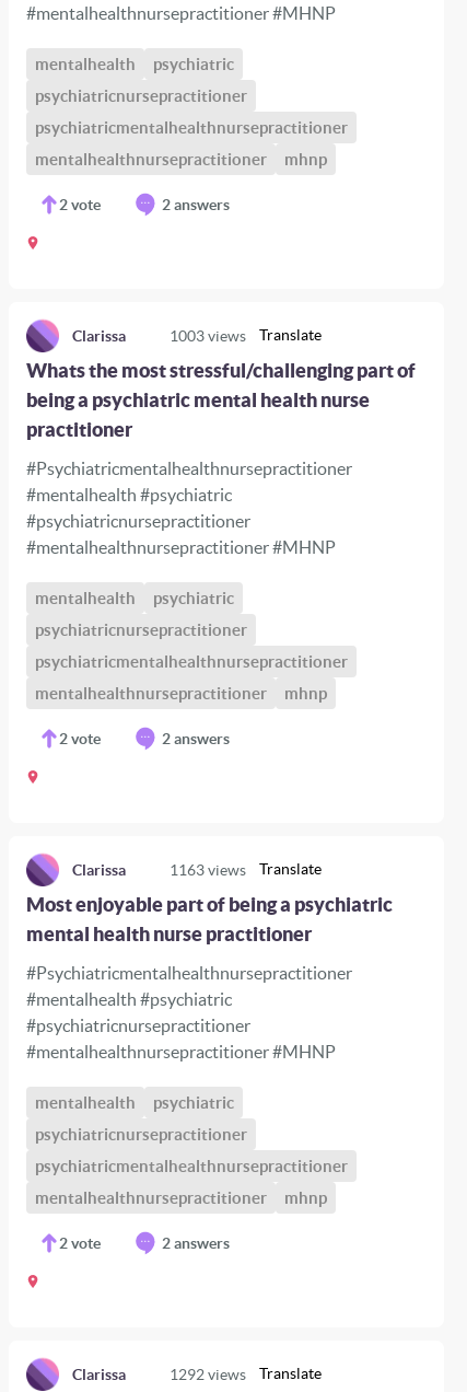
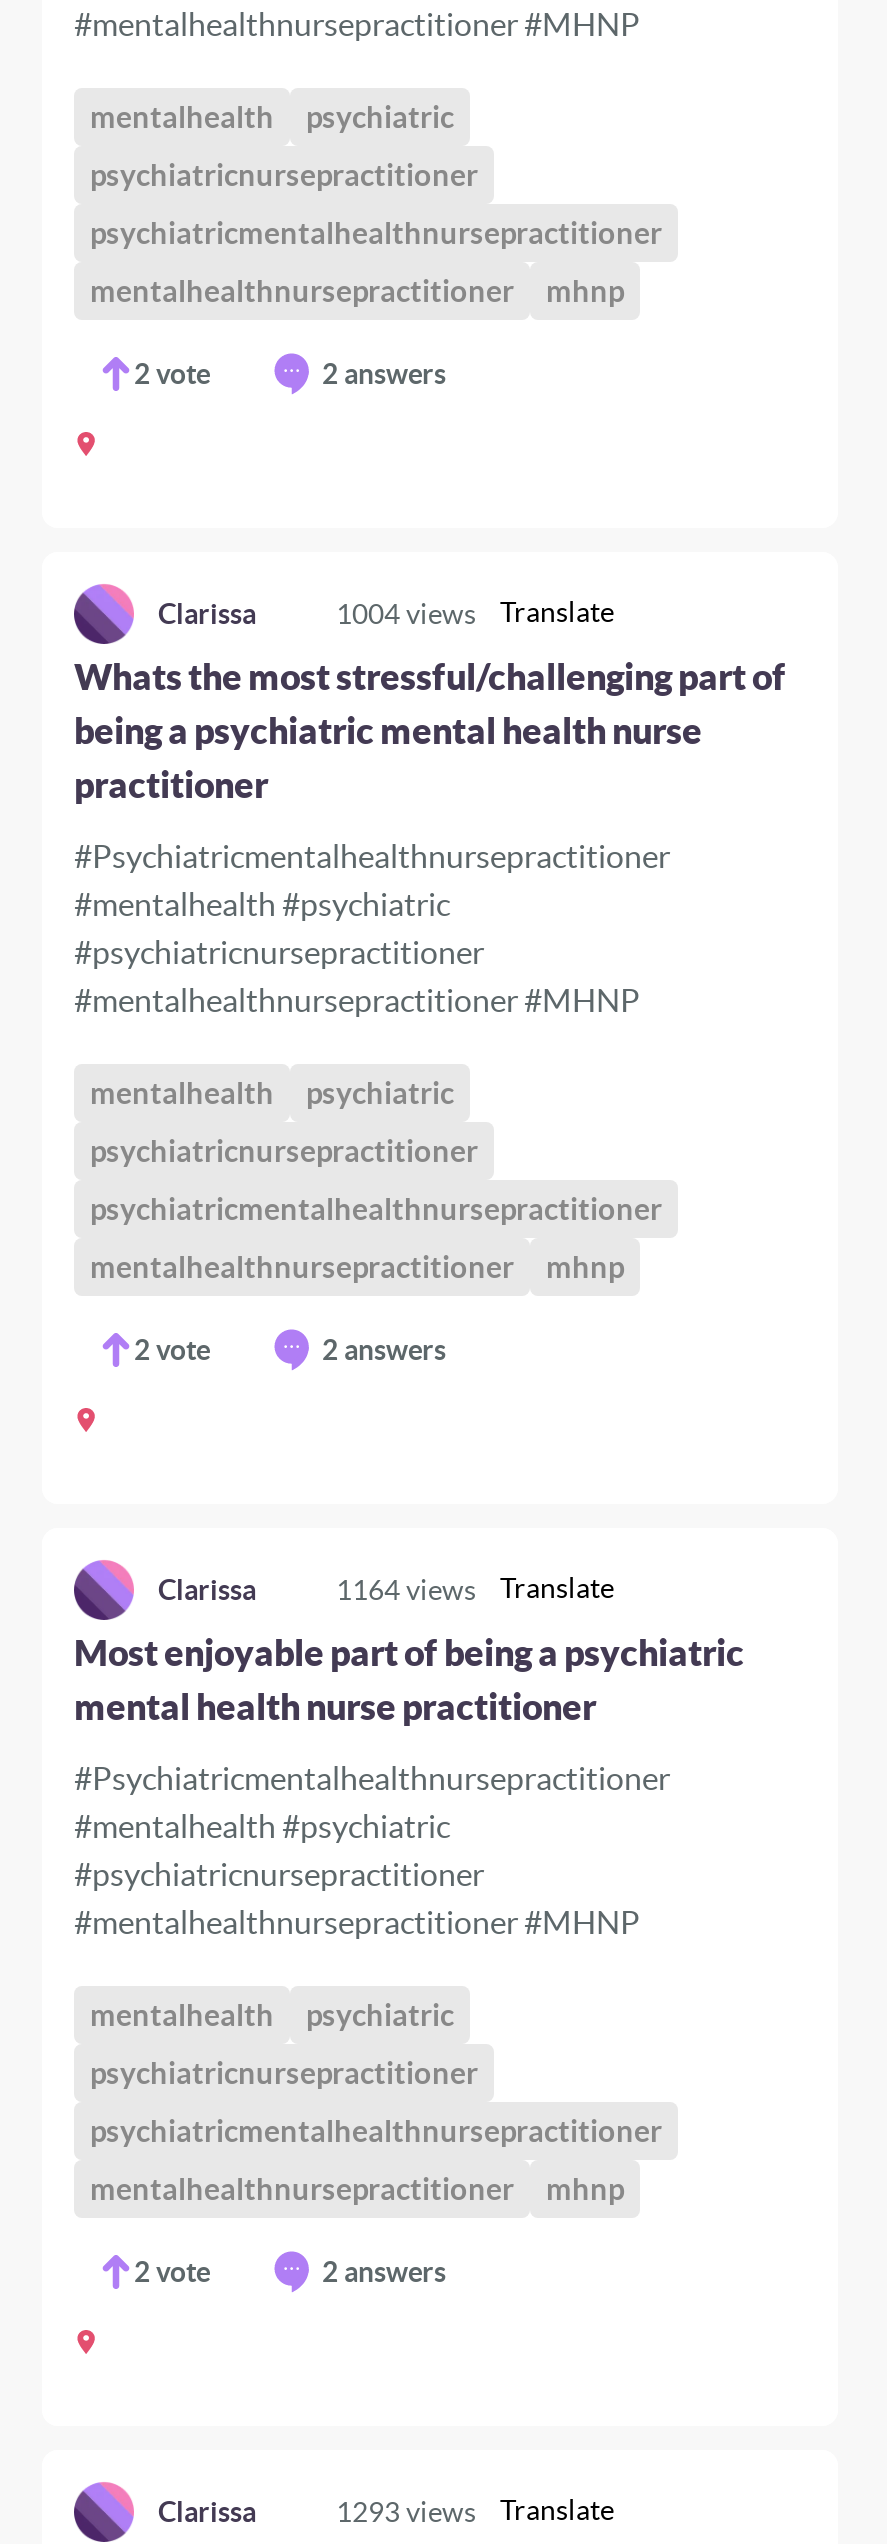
- 1003 views Translate
+ 1004 views Translate

- 1163 views Translate
+ 1164 views Translate

- 1292 views Translate
+ 1293 views Translate
